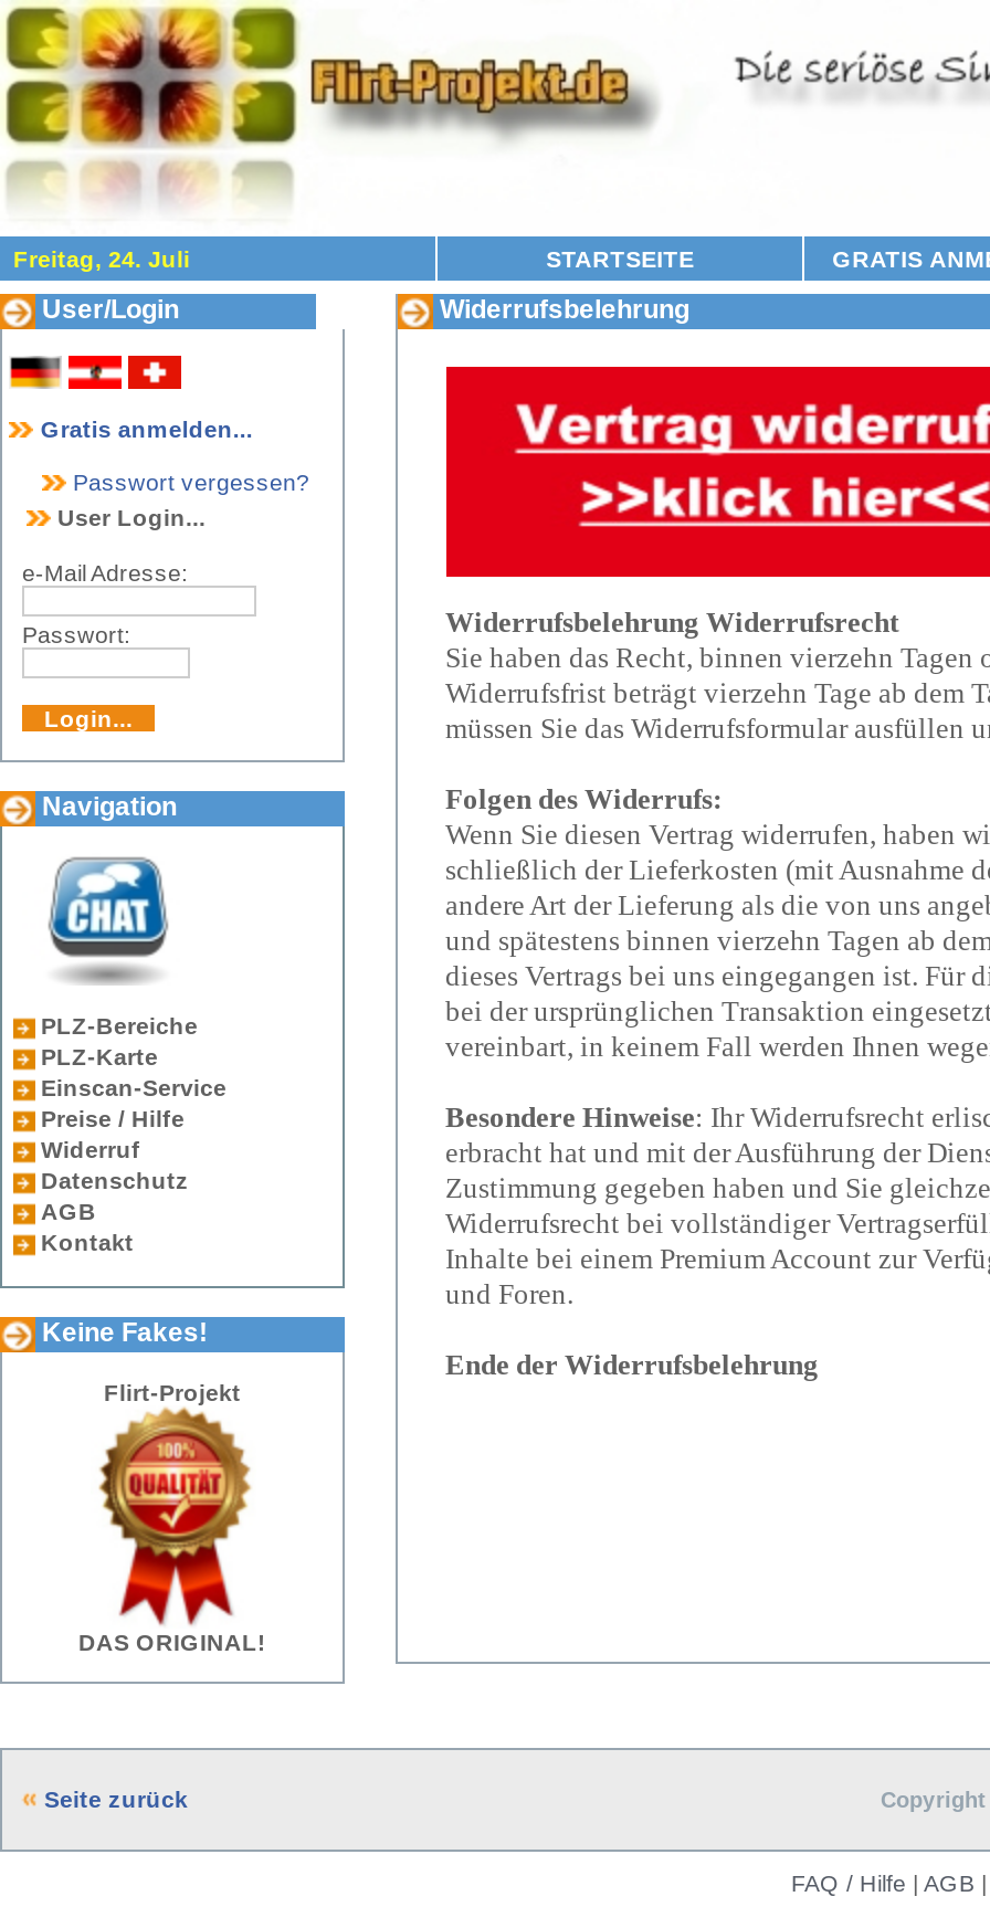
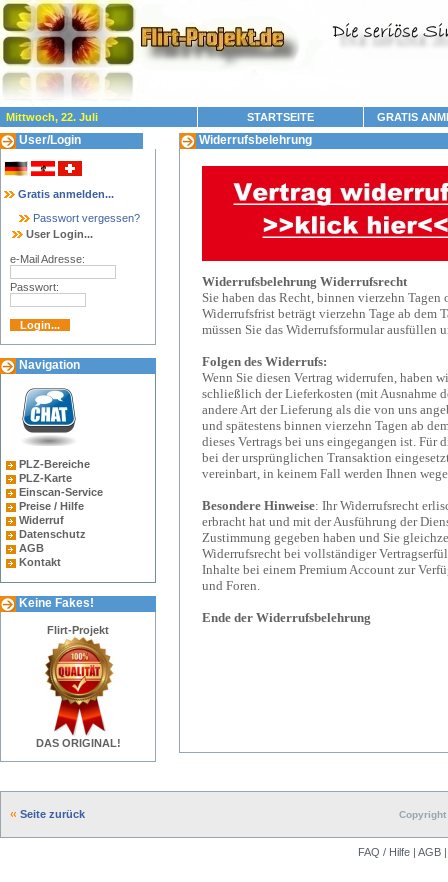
- Freitag, 24. Juli
+ Mittwoch, 22. Juli
